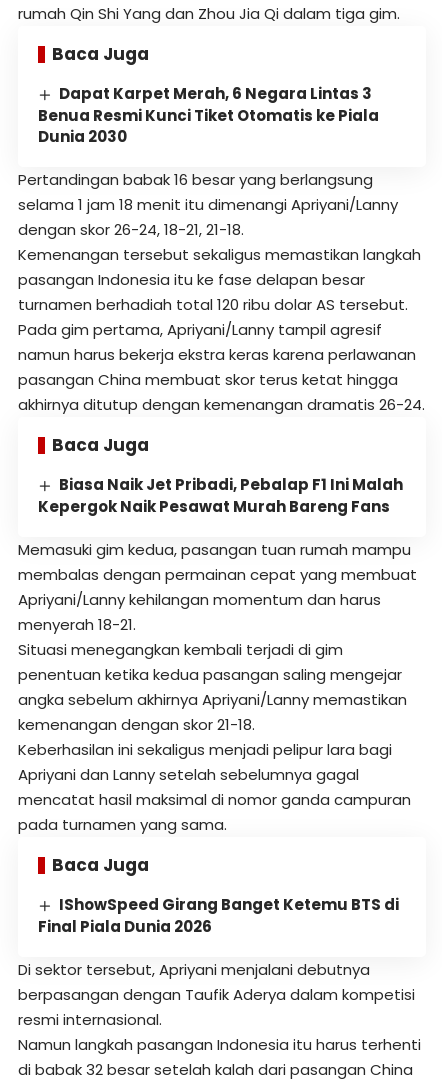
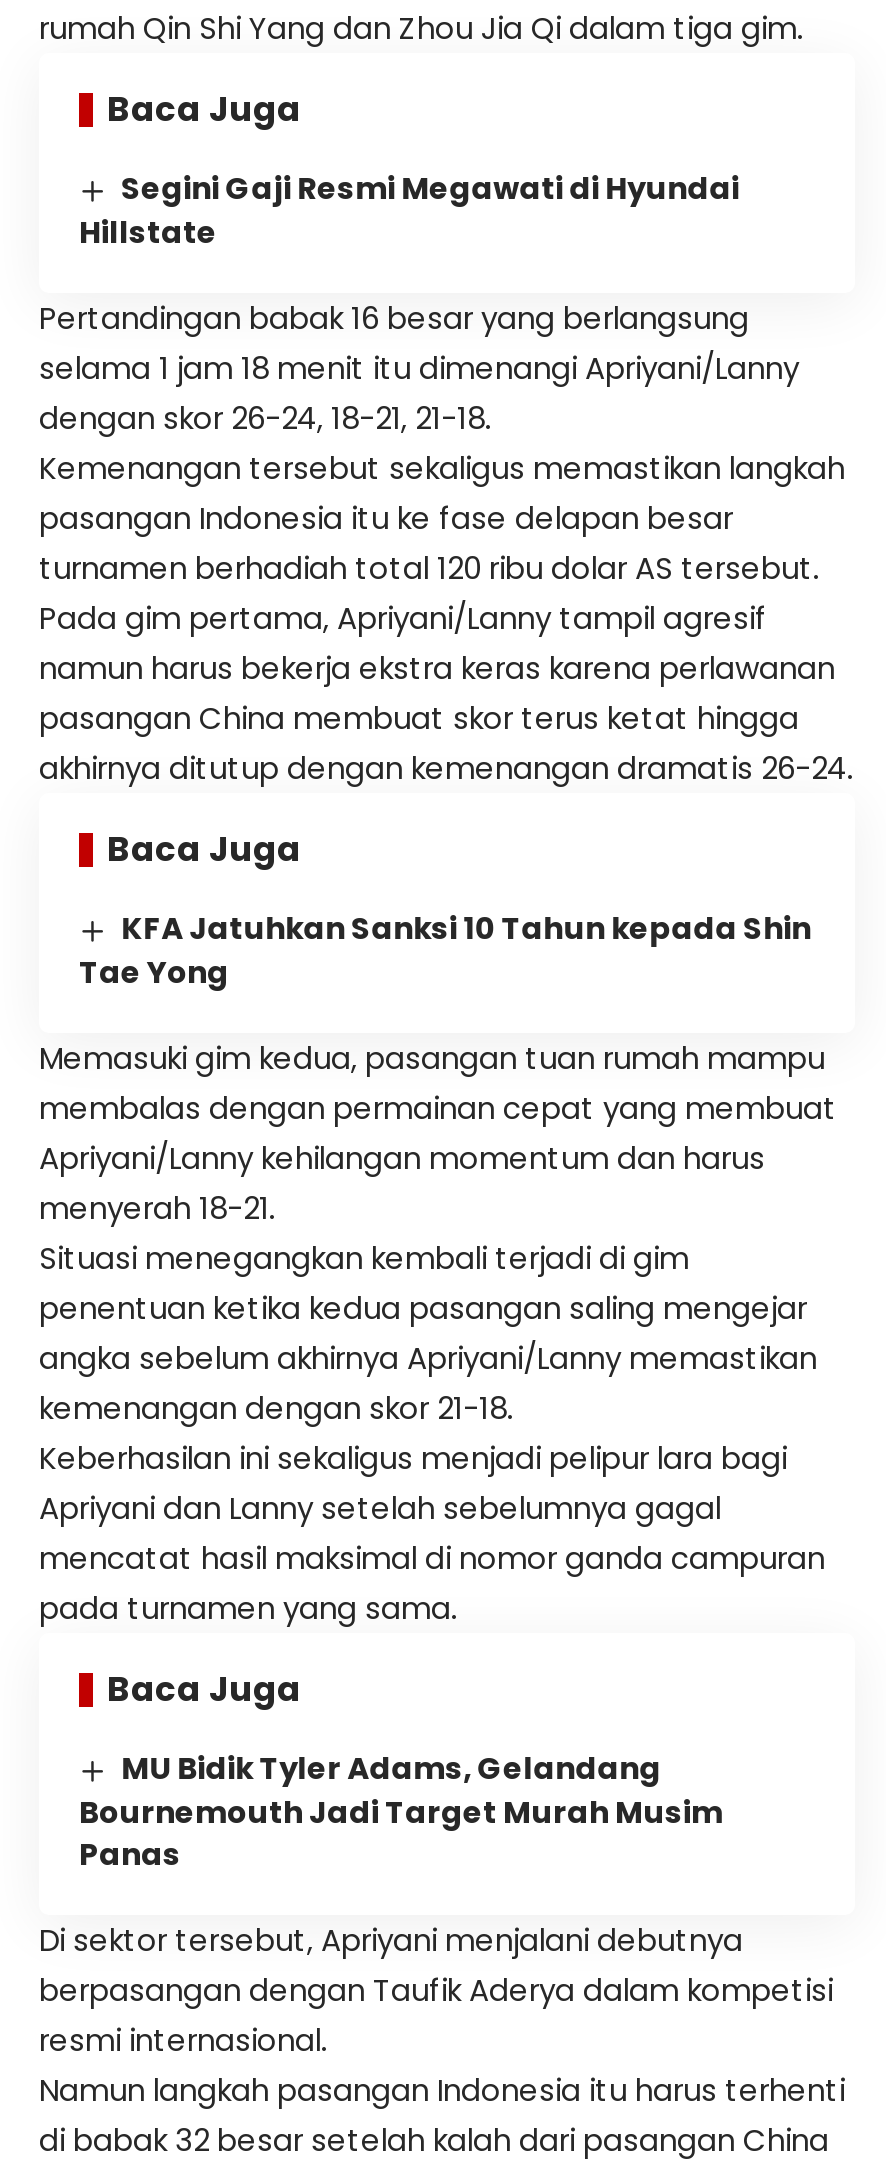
- Dapat Karpet Merah, 6 Negara Lintas 3
- Benua Resmi Kunci Tiket Otomatis ke Piala
- Dunia 2030
+ Segini Gaji Resmi Megawati di Hyundai
+ Hillstate

moved up: Pertandingan babak 16 besar yang berlangsung | selama 1 jam 18 menit itu dimenangi Apriyani/Lanny | dengan skor 26-24, 18-21, 21-18. | ... | akhirnya ditutup dengan kemenangan dramatis 26-24. | Baca Juga

- Biasa Naik Jet Pribadi, Pebalap F1 Ini Malah
- Kepergok Naik Pesawat Murah Bareng Fans
+ KFA Jatuhkan Sanksi 10 Tahun kepada Shin
+ Tae Yong

moved up: Memasuki gim kedua, pasangan tuan rumah mampu | membalas dengan permainan cepat yang membuat | Apriyani/Lanny kehilangan momentum dan harus | ... | pada turnamen yang sama. | Baca Juga

- IShowSpeed Girang Banget Ketemu BTS di
- Final Piala Dunia 2026
+ MU Bidik Tyler Adams, Gelandang
+ Bournemouth Jadi Target Murah Musim
+ Panas
